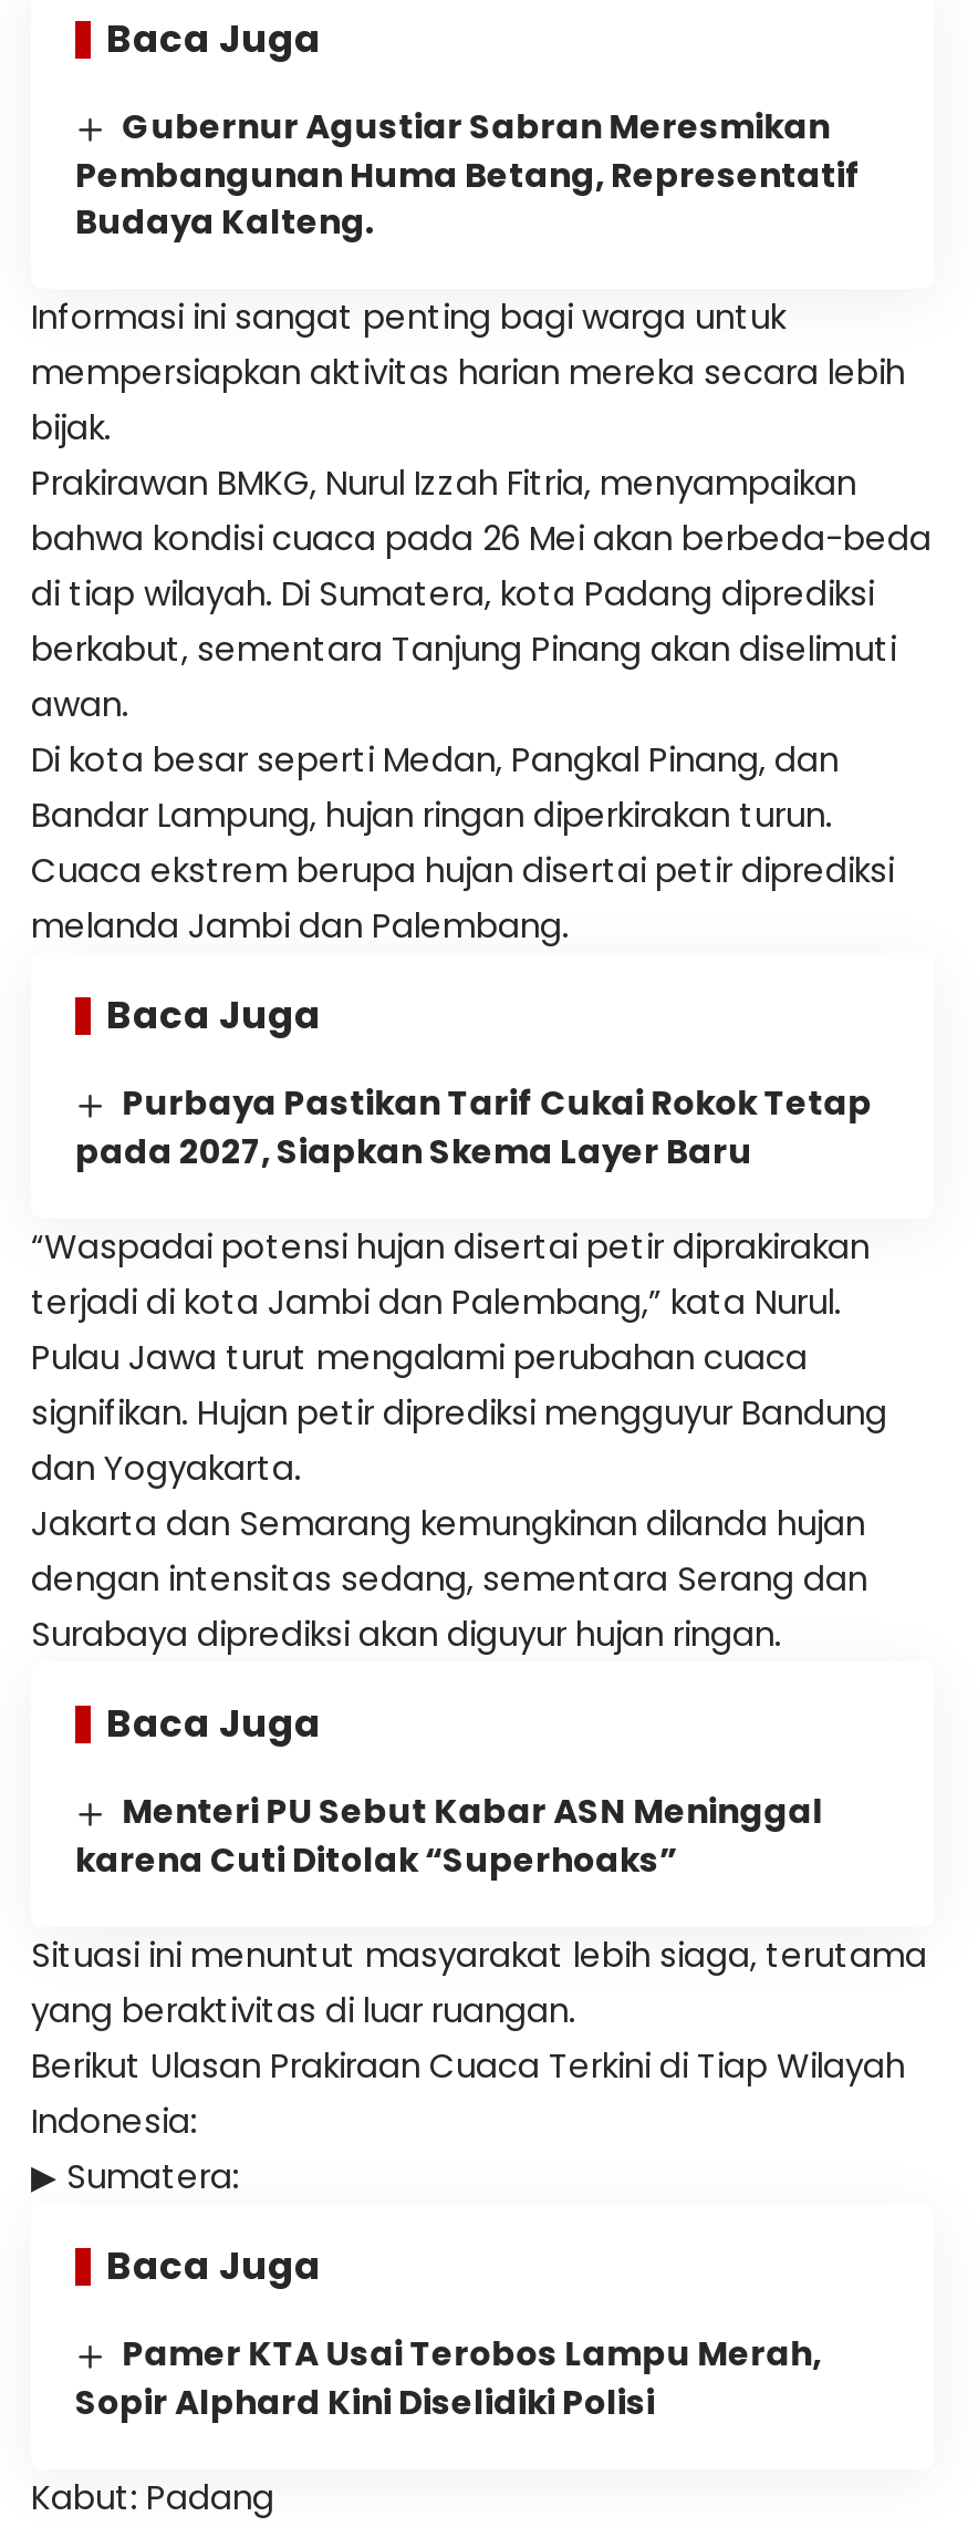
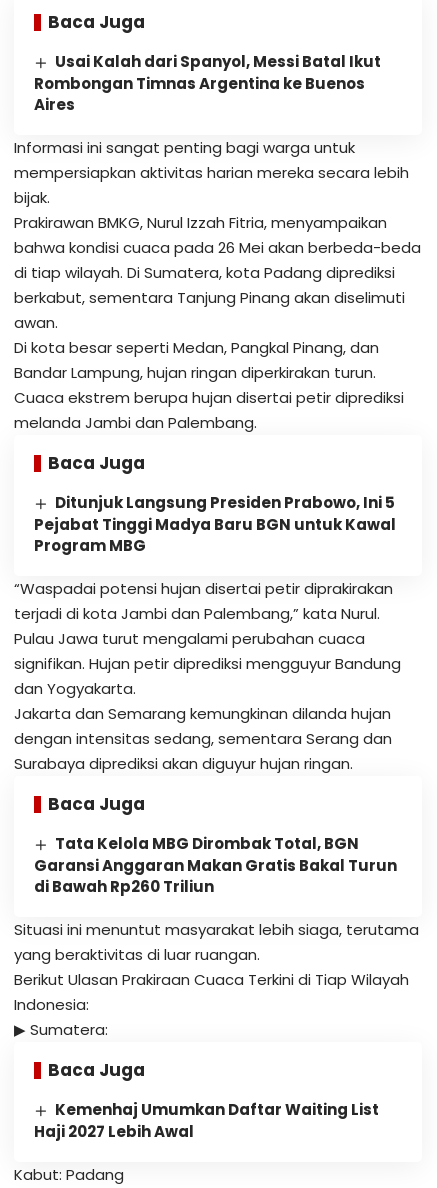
- Gubernur Agustiar Sabran Meresmikan
- Pembangunan Huma Betang, Representatif
- Budaya Kalteng.
+ Usai Kalah dari Spanyol, Messi Batal Ikut
+ Rombongan Timnas Argentina ke Buenos
+ Aires

- Purbaya Pastikan Tarif Cukai Rokok Tetap
- pada 2027, Siapkan Skema Layer Baru
+ Ditunjuk Langsung Presiden Prabowo, Ini 5
+ Pejabat Tinggi Madya Baru BGN untuk Kawal
+ Program MBG

- Menteri PU Sebut Kabar ASN Meninggal
- karena Cuti Ditolak “Superhoaks”
+ Tata Kelola MBG Dirombak Total, BGN
+ Garansi Anggaran Makan Gratis Bakal Turun
+ di Bawah Rp260 Triliun

- Pamer KTA Usai Terobos Lampu Merah,
- Sopir Alphard Kini Diselidiki Polisi
+ Kemenhaj Umumkan Daftar Waiting List
+ Haji 2027 Lebih Awal
